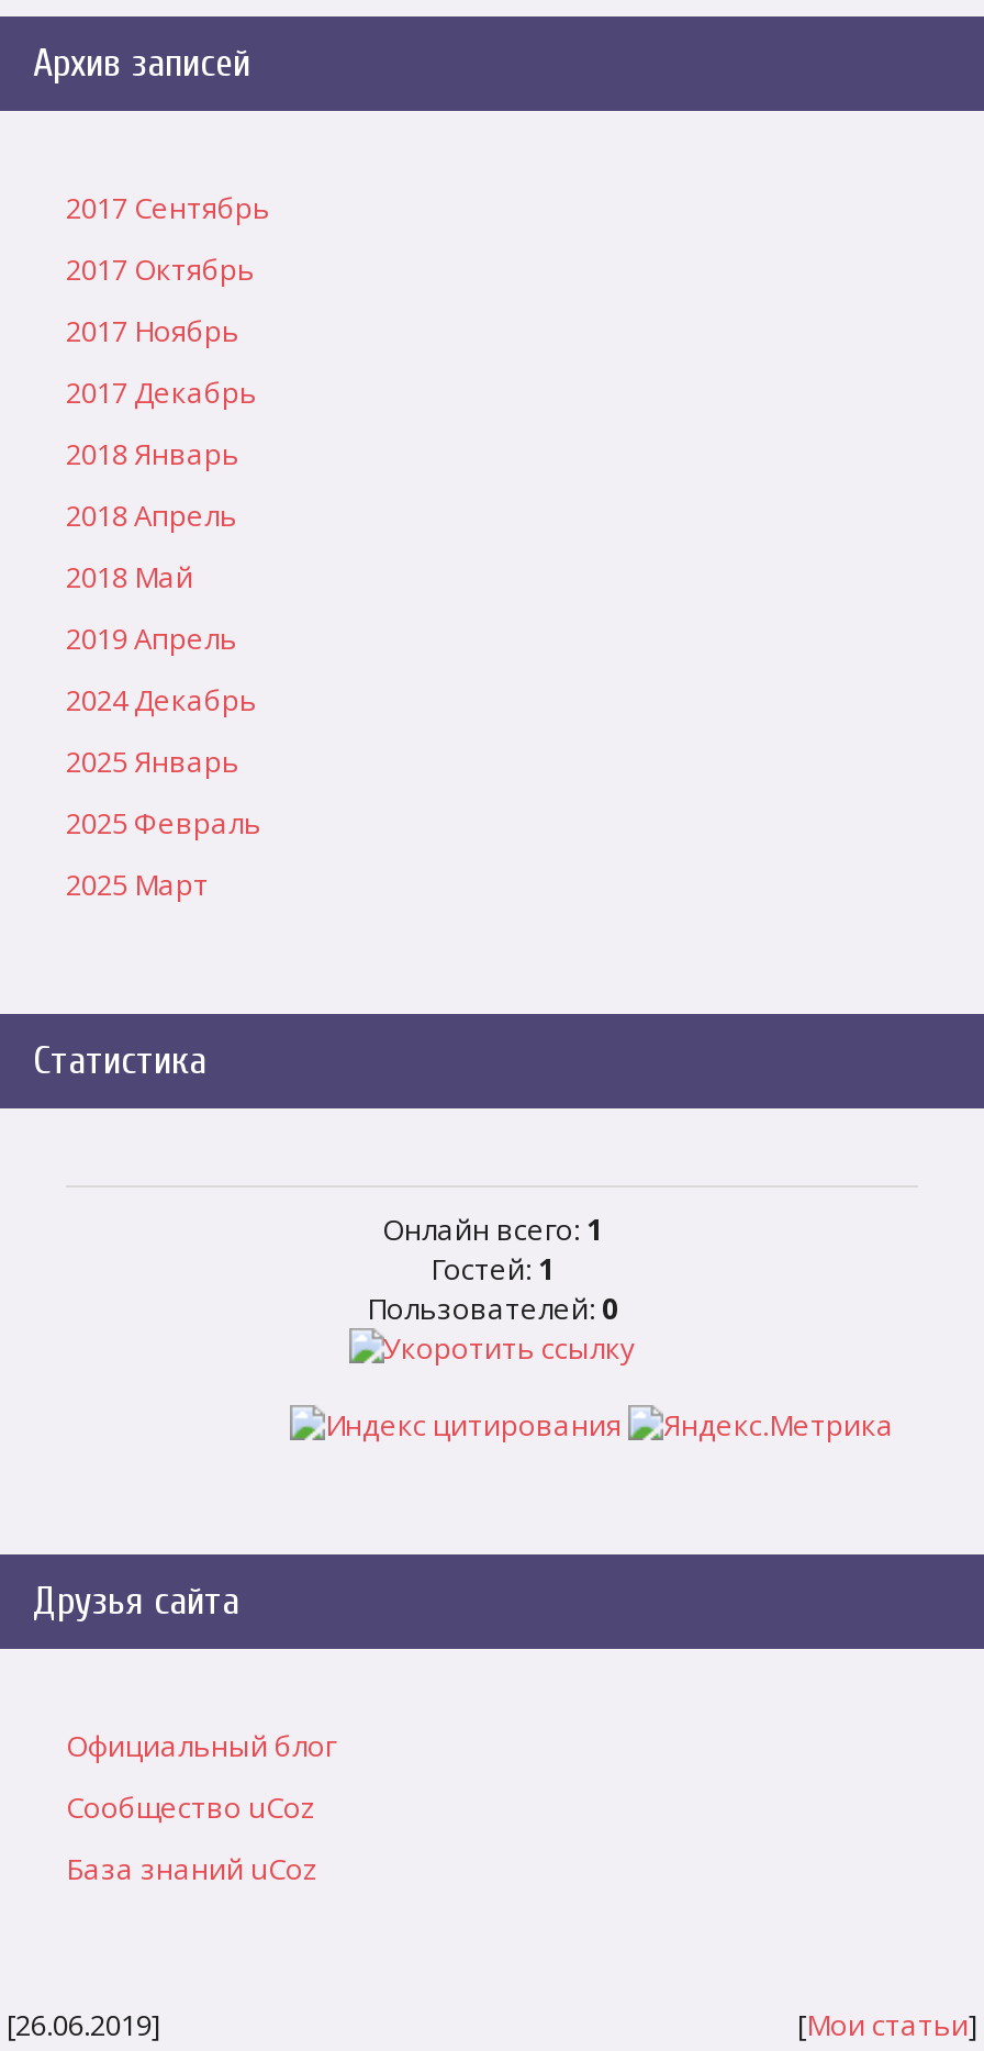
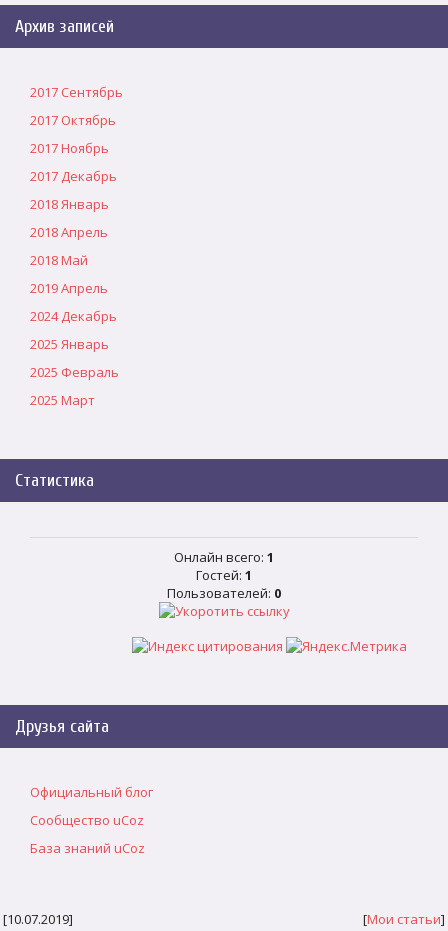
- [26.06.2019]
+ [10.07.2019]
